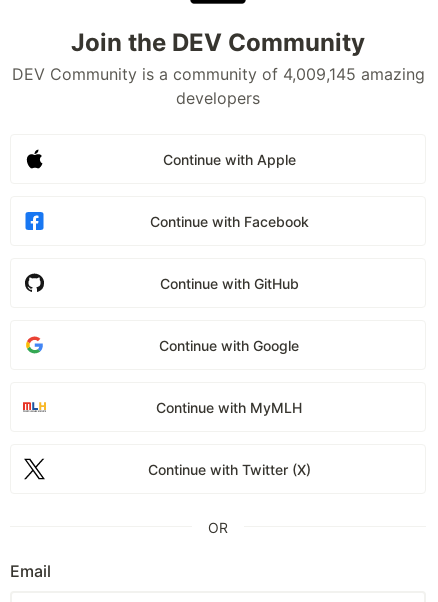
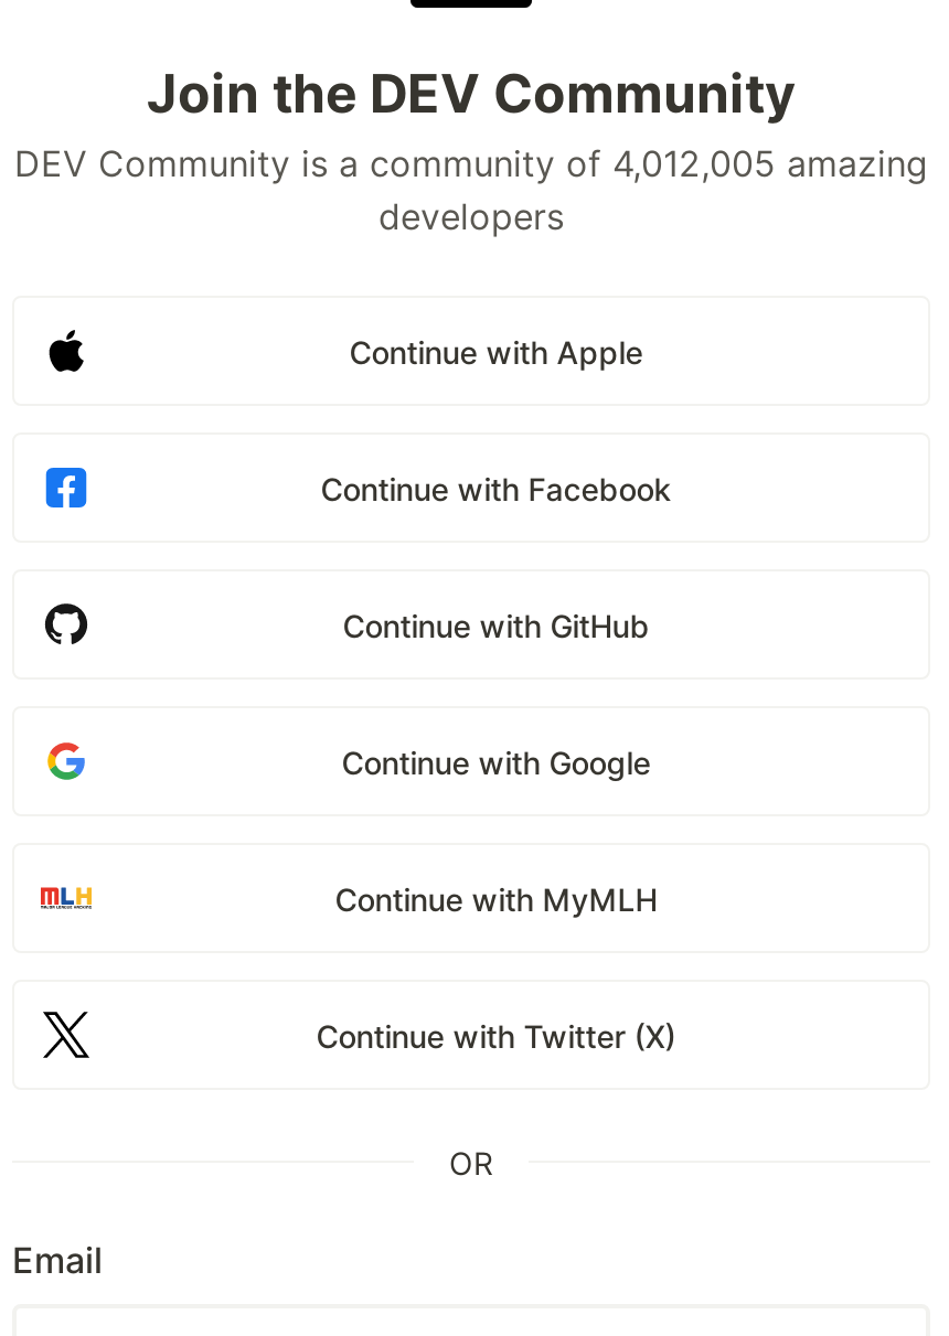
- DEV Community is a community of 4,009,145 amazing
+ DEV Community is a community of 4,012,005 amazing
